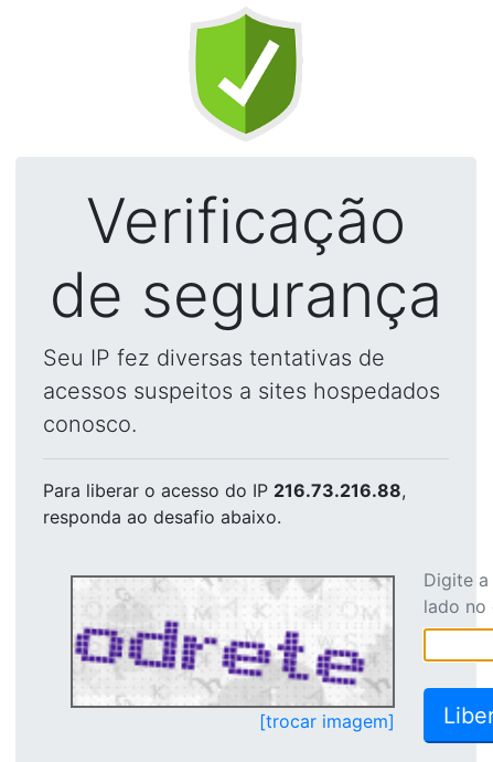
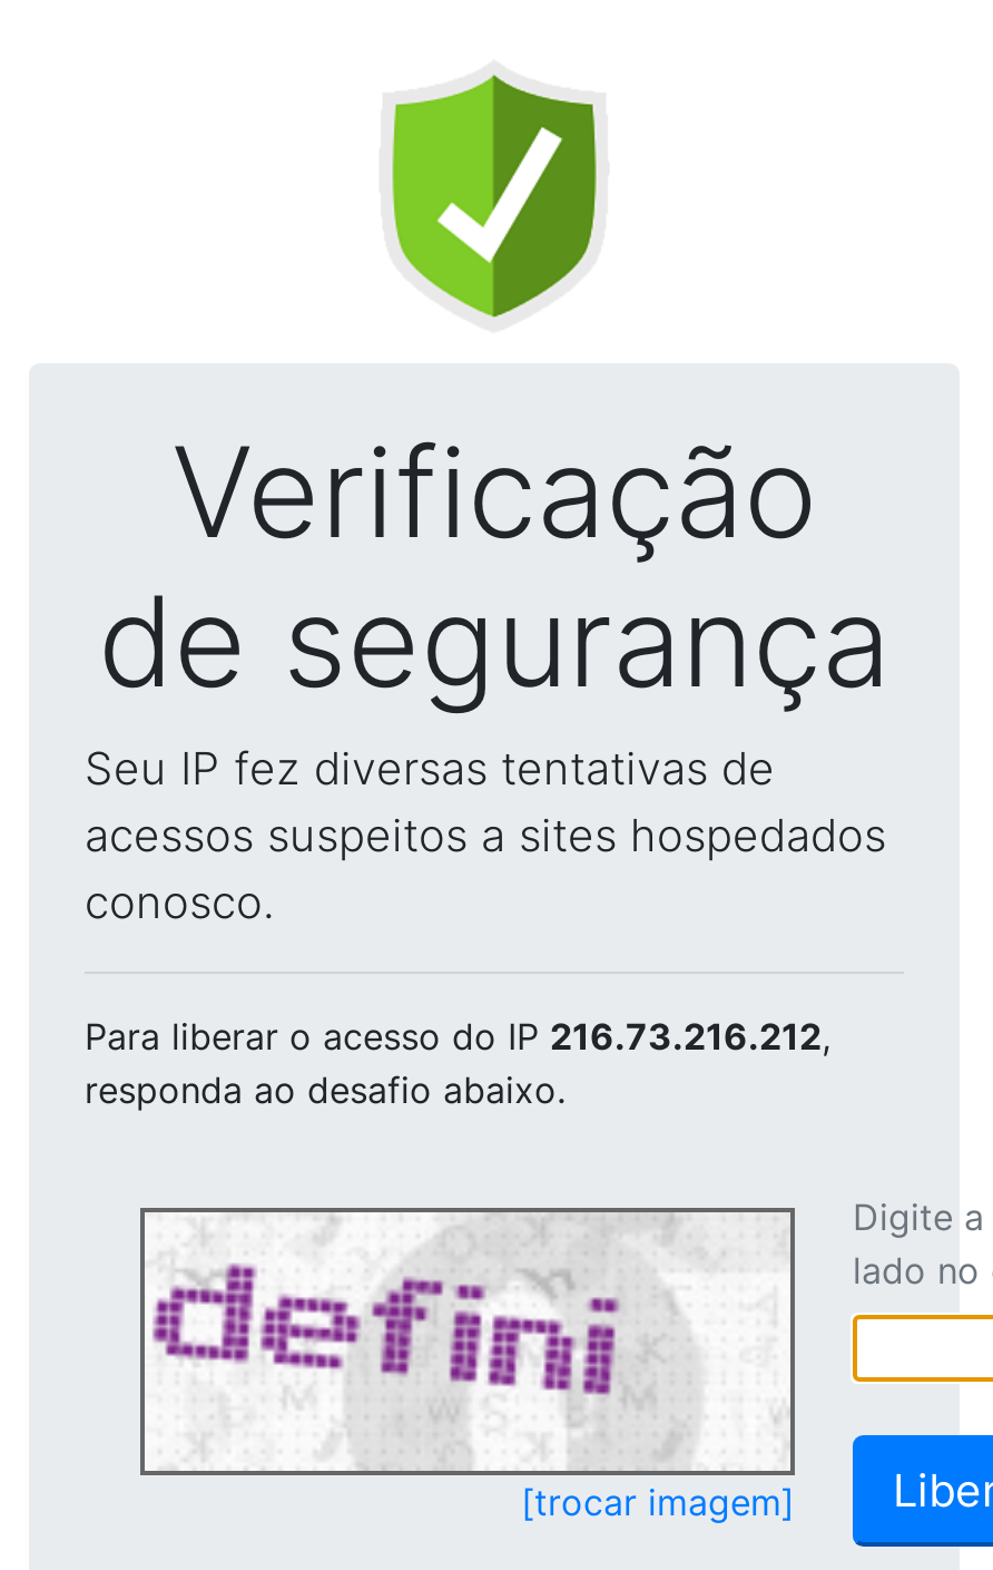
- Para liberar o acesso do IP 216.73.216.88,
+ Para liberar o acesso do IP 216.73.216.212,

- [image]
+ [image]
